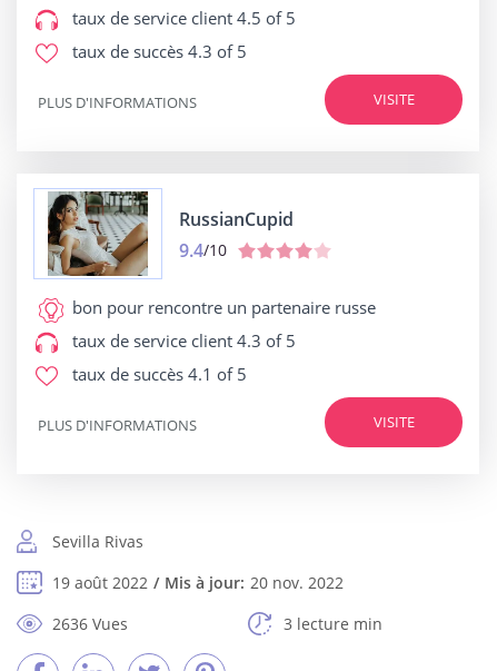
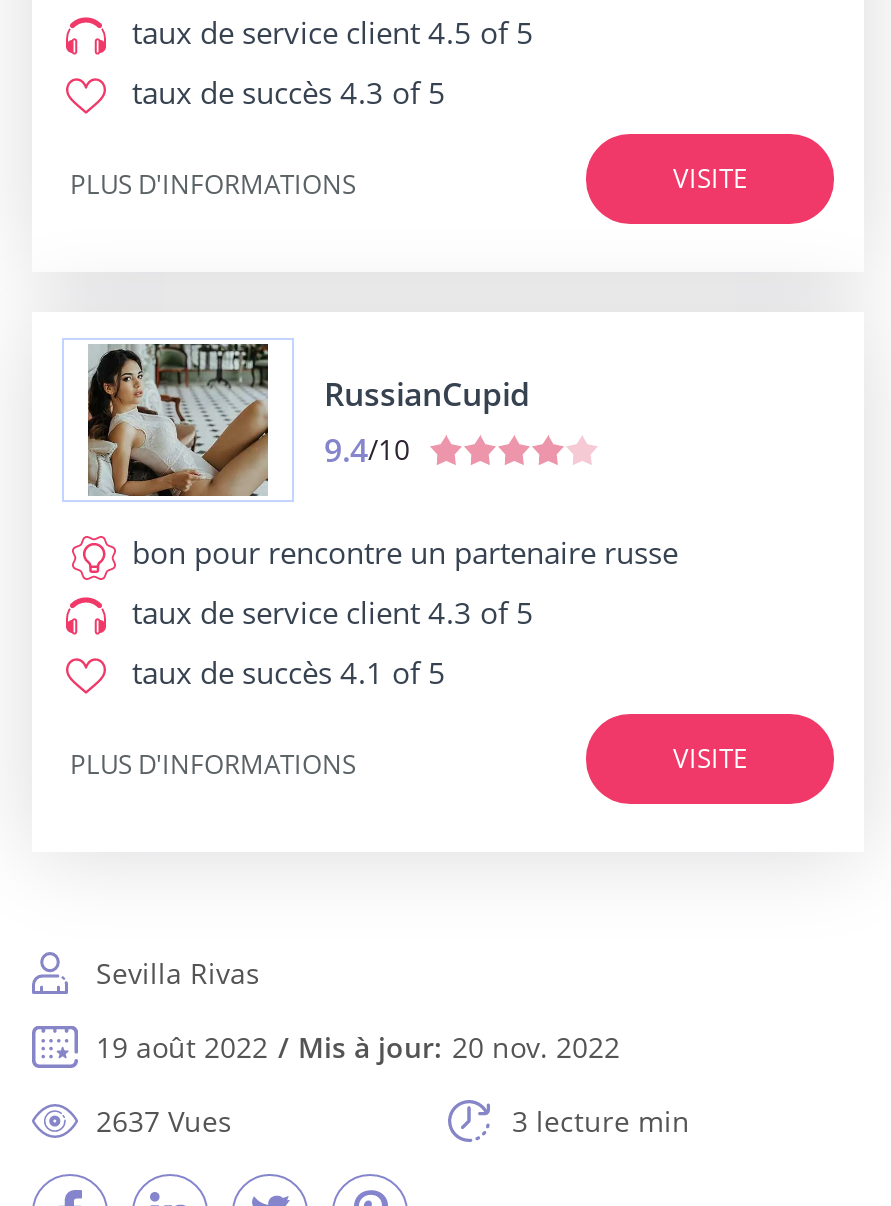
- 2636 Vues
+ 2637 Vues
